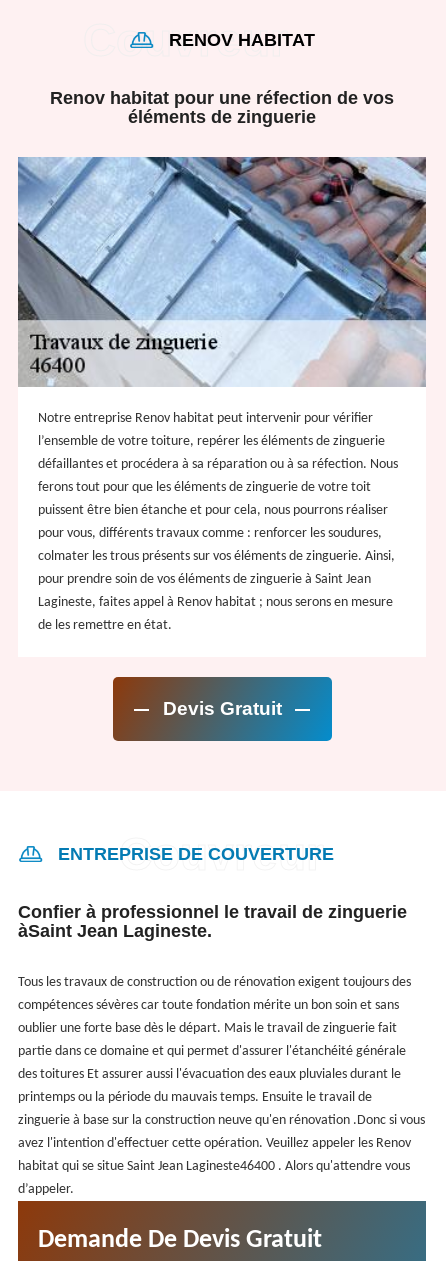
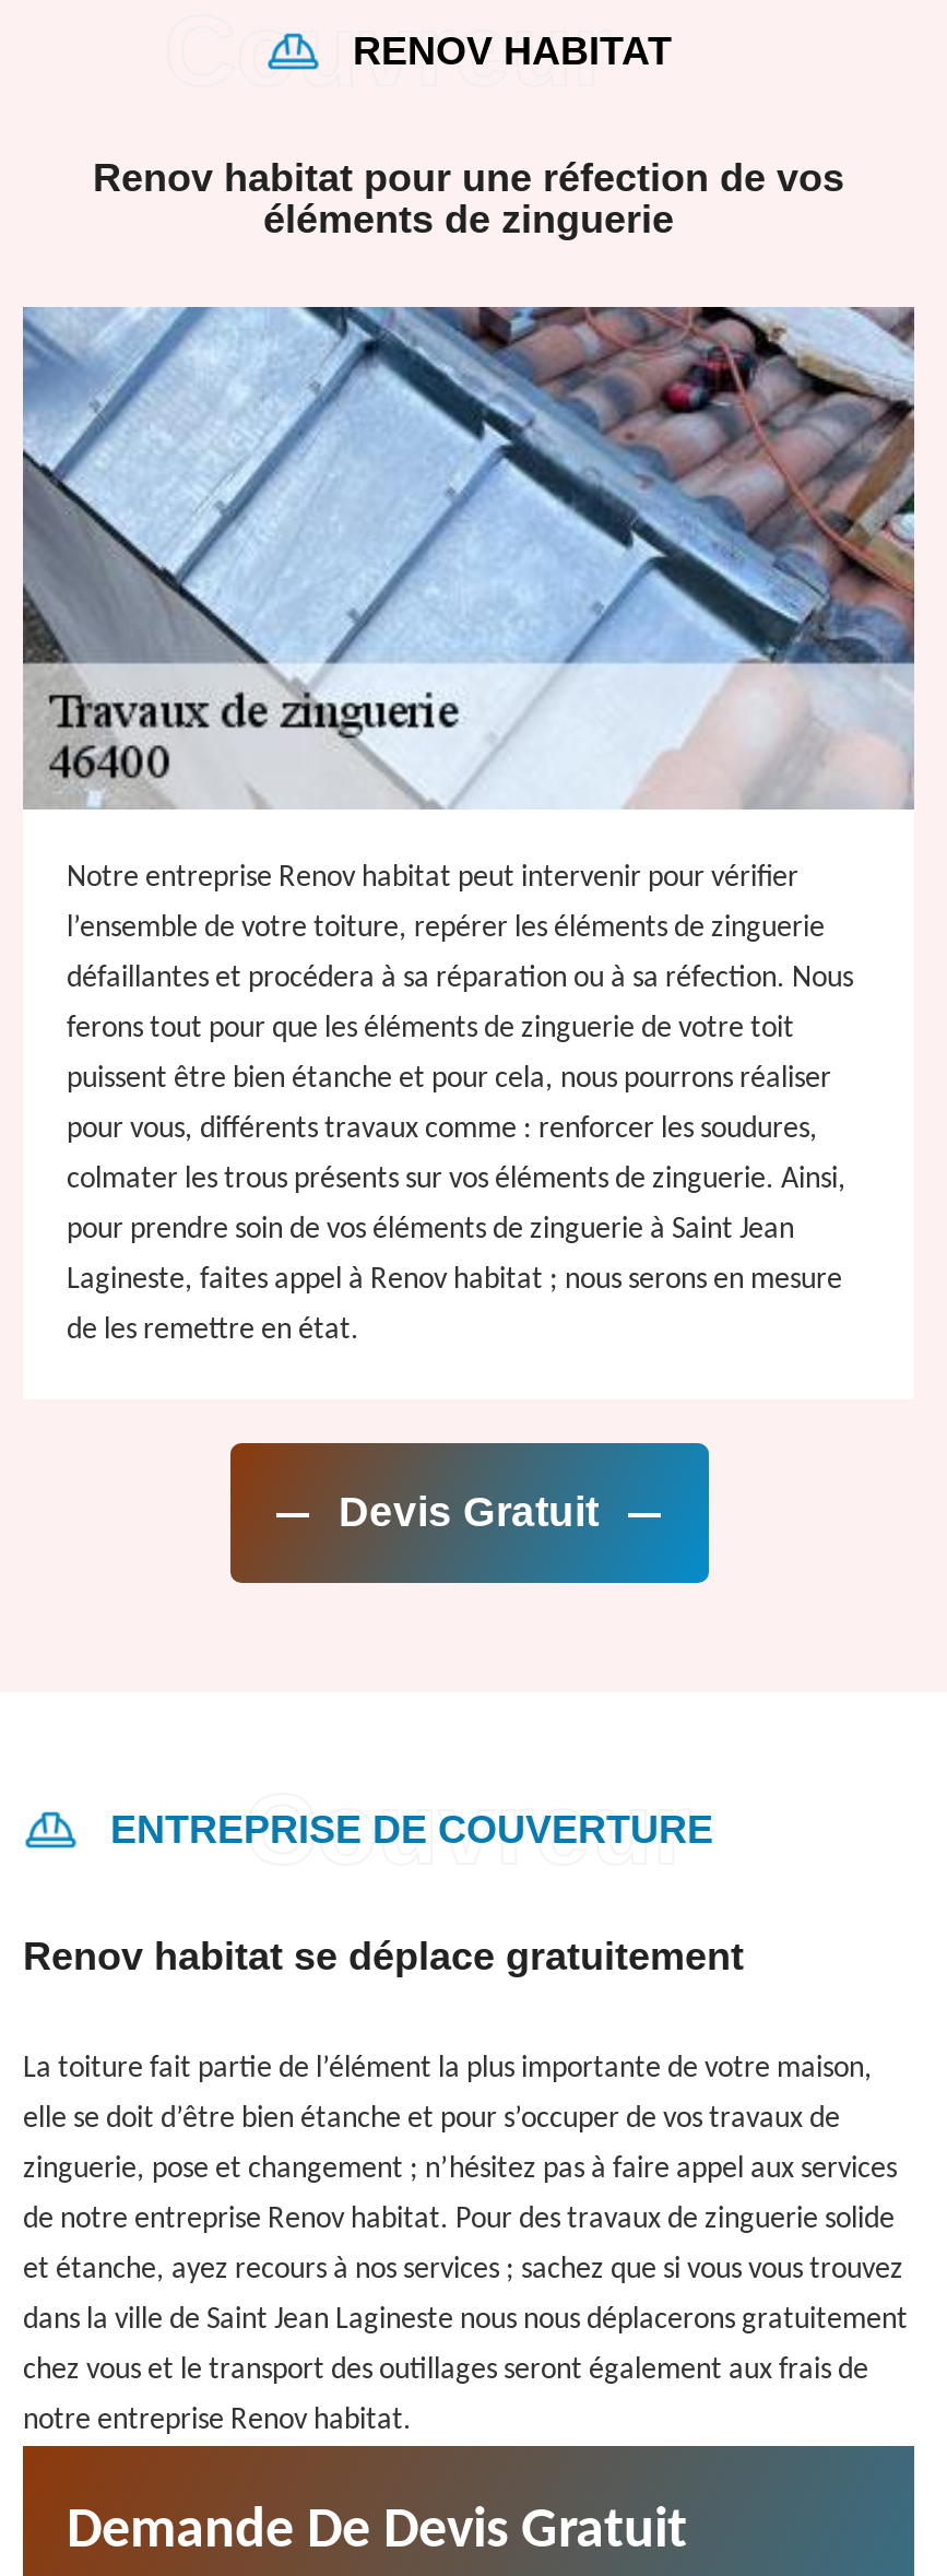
- Confier à professionnel le travail de zinguerie
- àSaint Jean Lagineste.
- Tous les travaux de construction ou de rénovation exigent toujours des
- compétences sévères car toute fondation mérite un bon soin et sans
- oublier une forte base dès le départ. Mais le travail de zinguerie fait
- partie dans ce domaine et qui permet d'assurer l'étanchéité générale
- des toitures Et assurer aussi l'évacuation des eaux pluviales durant le
- printemps ou la période du mauvais temps. Ensuite le travail de
- zinguerie à base sur la construction neuve qu'en rénovation .Donc si vous
- avez l'intention d'effectuer cette opération. Veuillez appeler les Renov
- habitat qui se situe Saint Jean Lagineste46400 . Alors qu'attendre vous
- d’appeler.
+ Renov habitat se déplace gratuitement
+ La toiture fait partie de l’élément la plus importante de votre maison,
+ elle se doit d’être bien étanche et pour s’occuper de vos travaux de
+ zinguerie, pose et changement ; n’hésitez pas à faire appel aux services
+ de notre entreprise Renov habitat. Pour des travaux de zinguerie solide
+ et étanche, ayez recours à nos services ; sachez que si vous vous trouvez
+ dans la ville de Saint Jean Lagineste nous nous déplacerons gratuitement
+ chez vous et le transport des outillages seront également aux frais de
+ notre entreprise Renov habitat.
